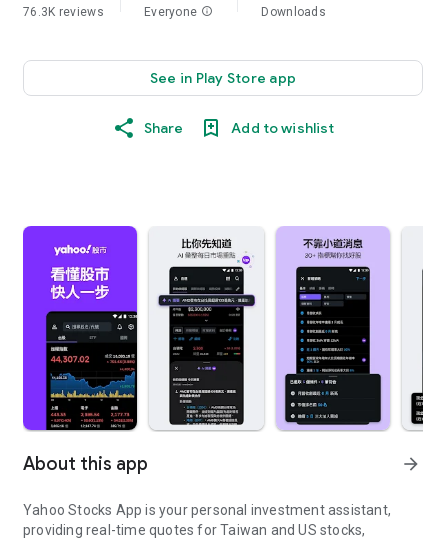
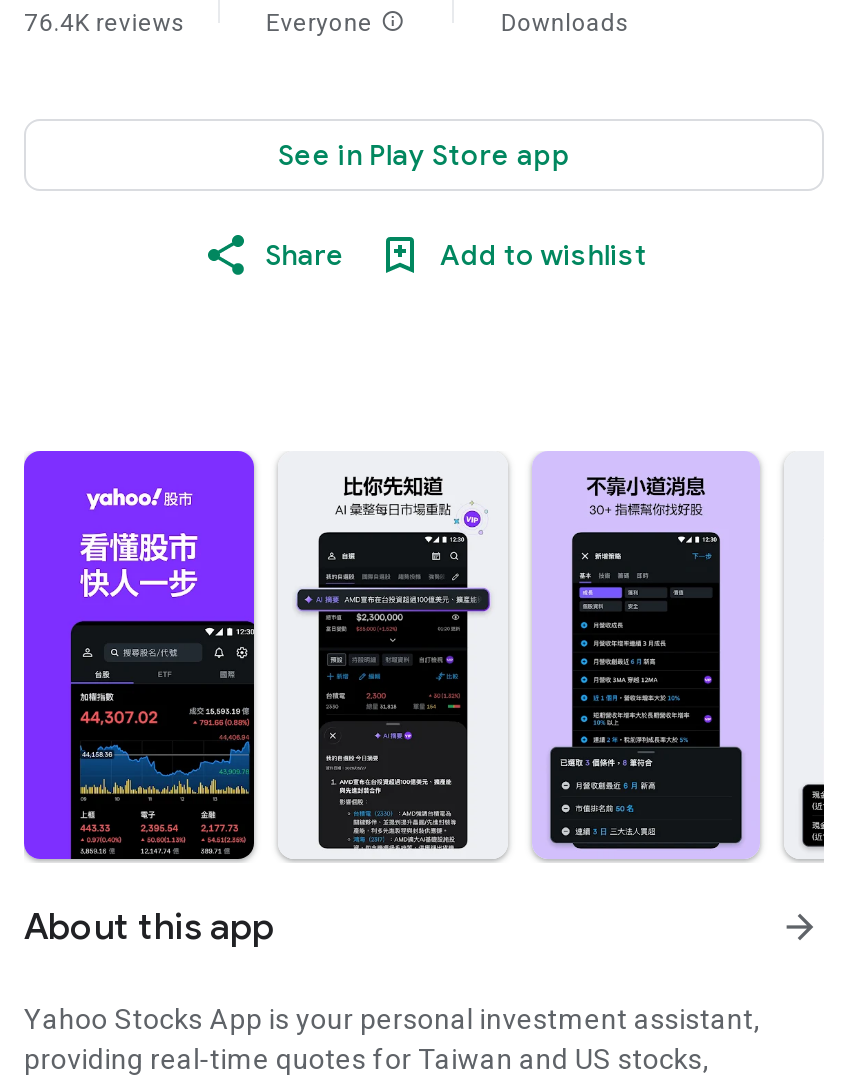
- 76.3K reviews
+ 76.4K reviews
